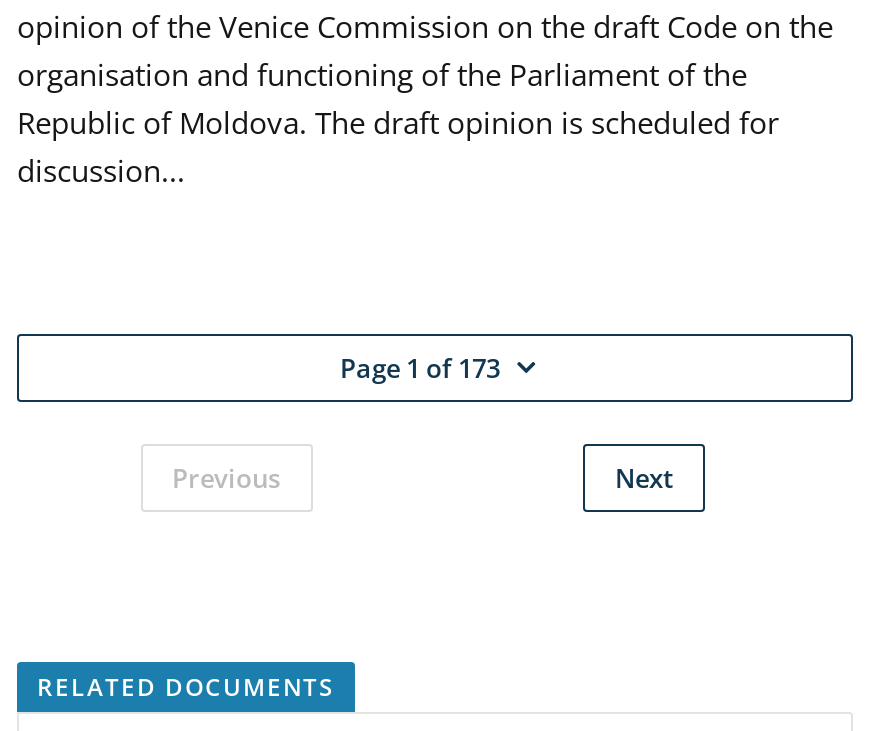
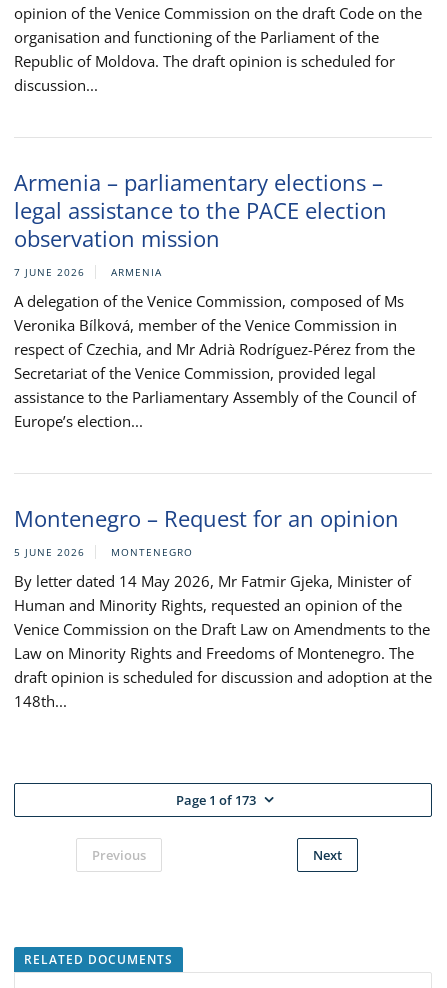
+ Armenia – parliamentary elections –
+ legal assistance to the PACE election
+ observation mission
+ 7 JUNE 2026
+ ARMENIA
+ A delegation of the Venice Commission, composed of Ms
+ Veronika Bílková, member of the Venice Commission in
+ respect of Czechia, and Mr Adrià Rodríguez-Pérez from the
+ Secretariat of the Venice Commission, provided legal
+ assistance to the Parliamentary Assembly of the Council of
+ Europe’s election...
+ Montenegro – Request for an opinion
+ 5 JUNE 2026
+ MONTENEGRO
+ By letter dated 14 May 2026, Mr Fatmir Gjeka, Minister of
+ Human and Minority Rights, requested an opinion of the
+ Venice Commission on the Draft Law on Amendments to the
+ Law on Minority Rights and Freedoms of Montenegro. The
+ draft opinion is scheduled for discussion and adoption at the
+ 148th...
